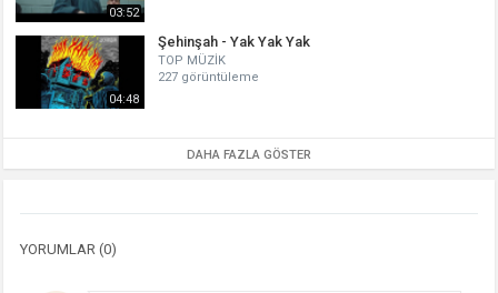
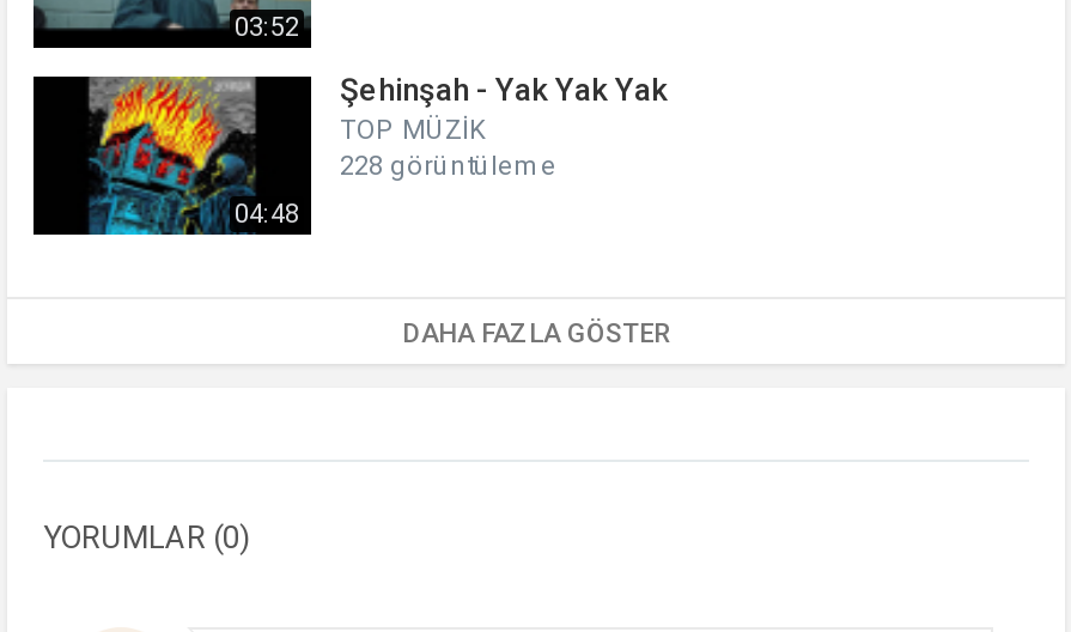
- 227 görüntüleme
+ 228 görüntüleme
